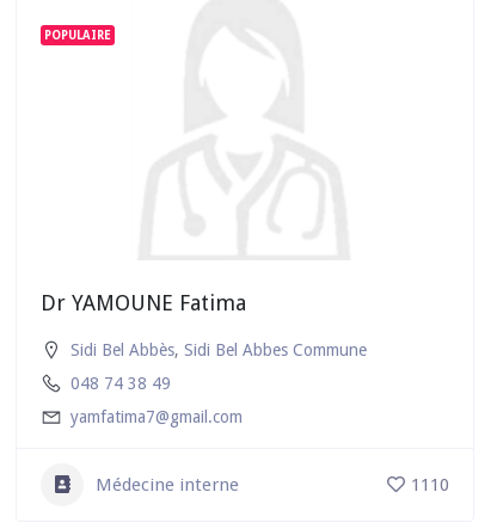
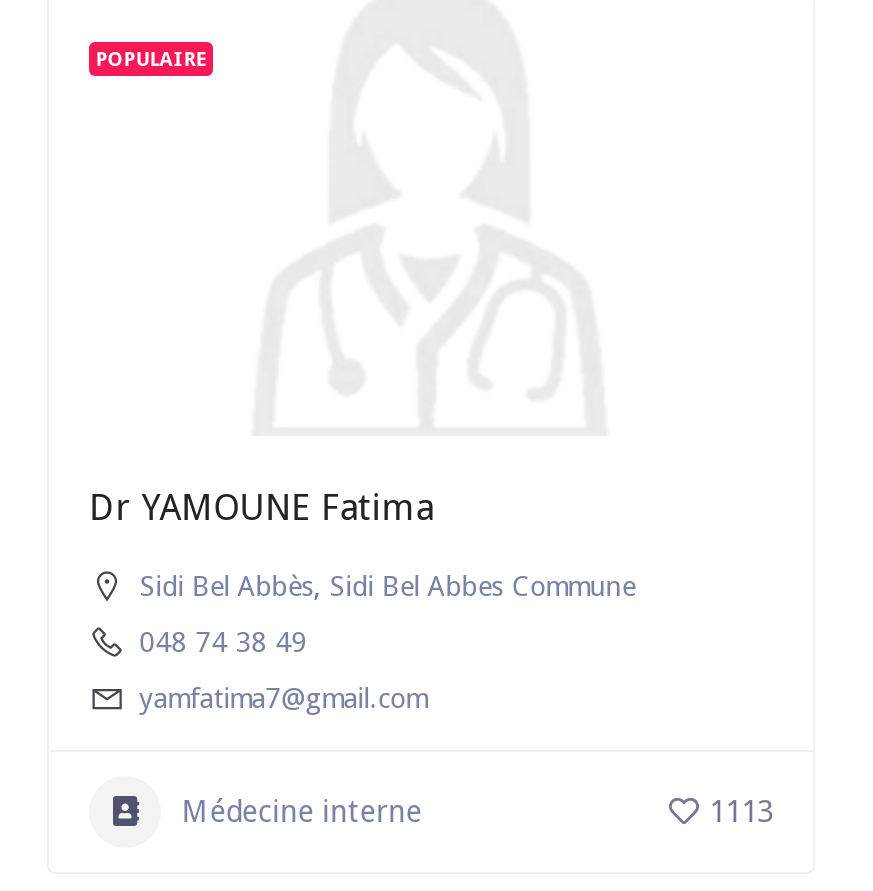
- 1110
+ 1113
